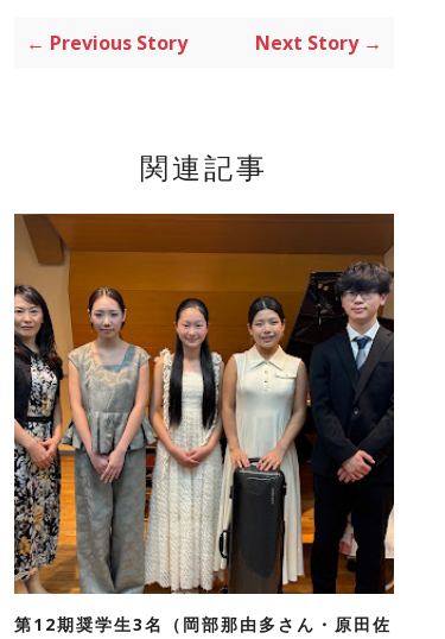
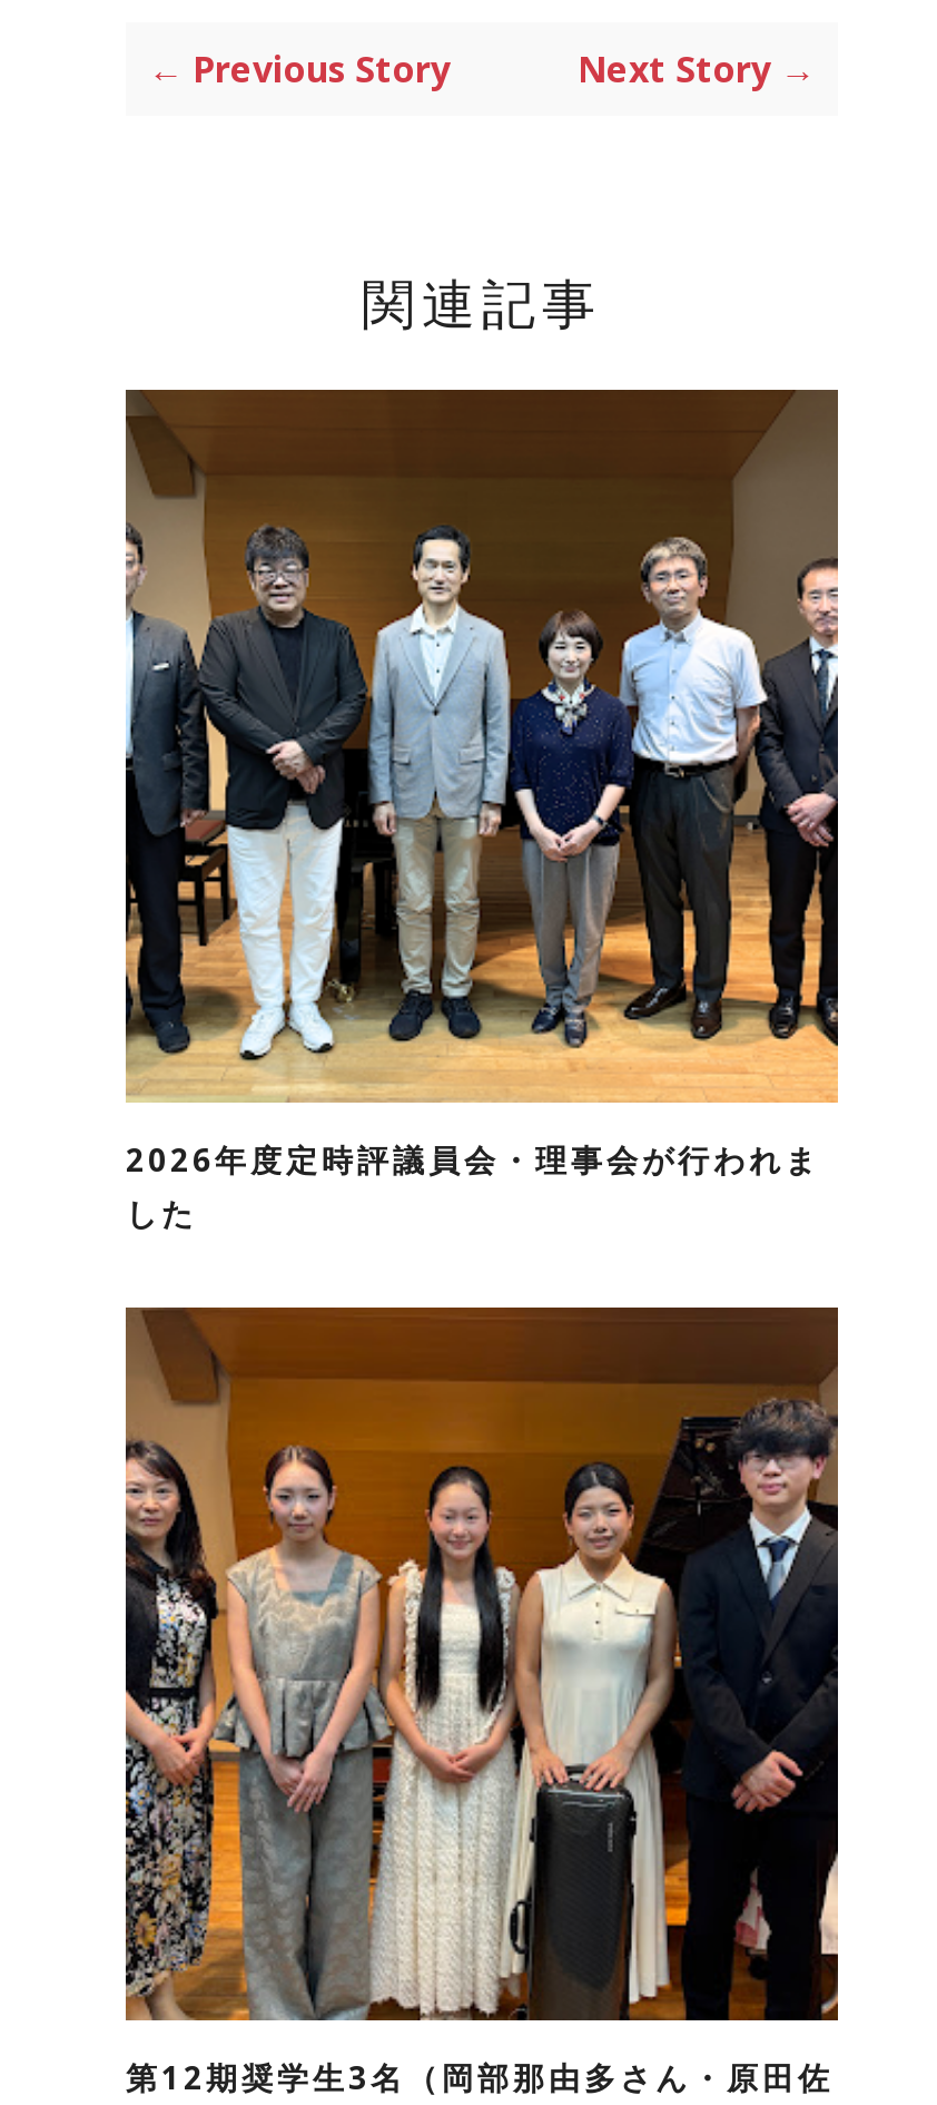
+ [image]
+ 2026年度定時評議員会・理事会が行われま
+ した
